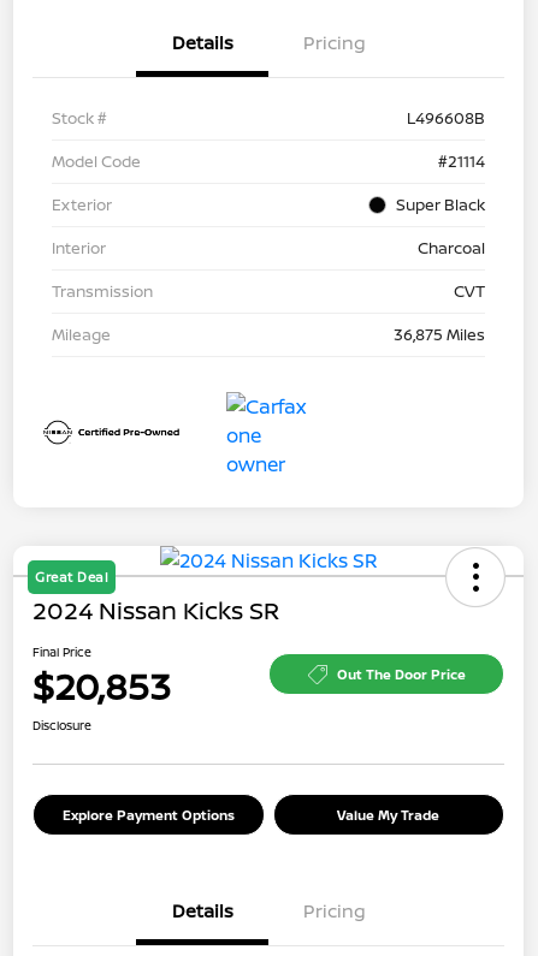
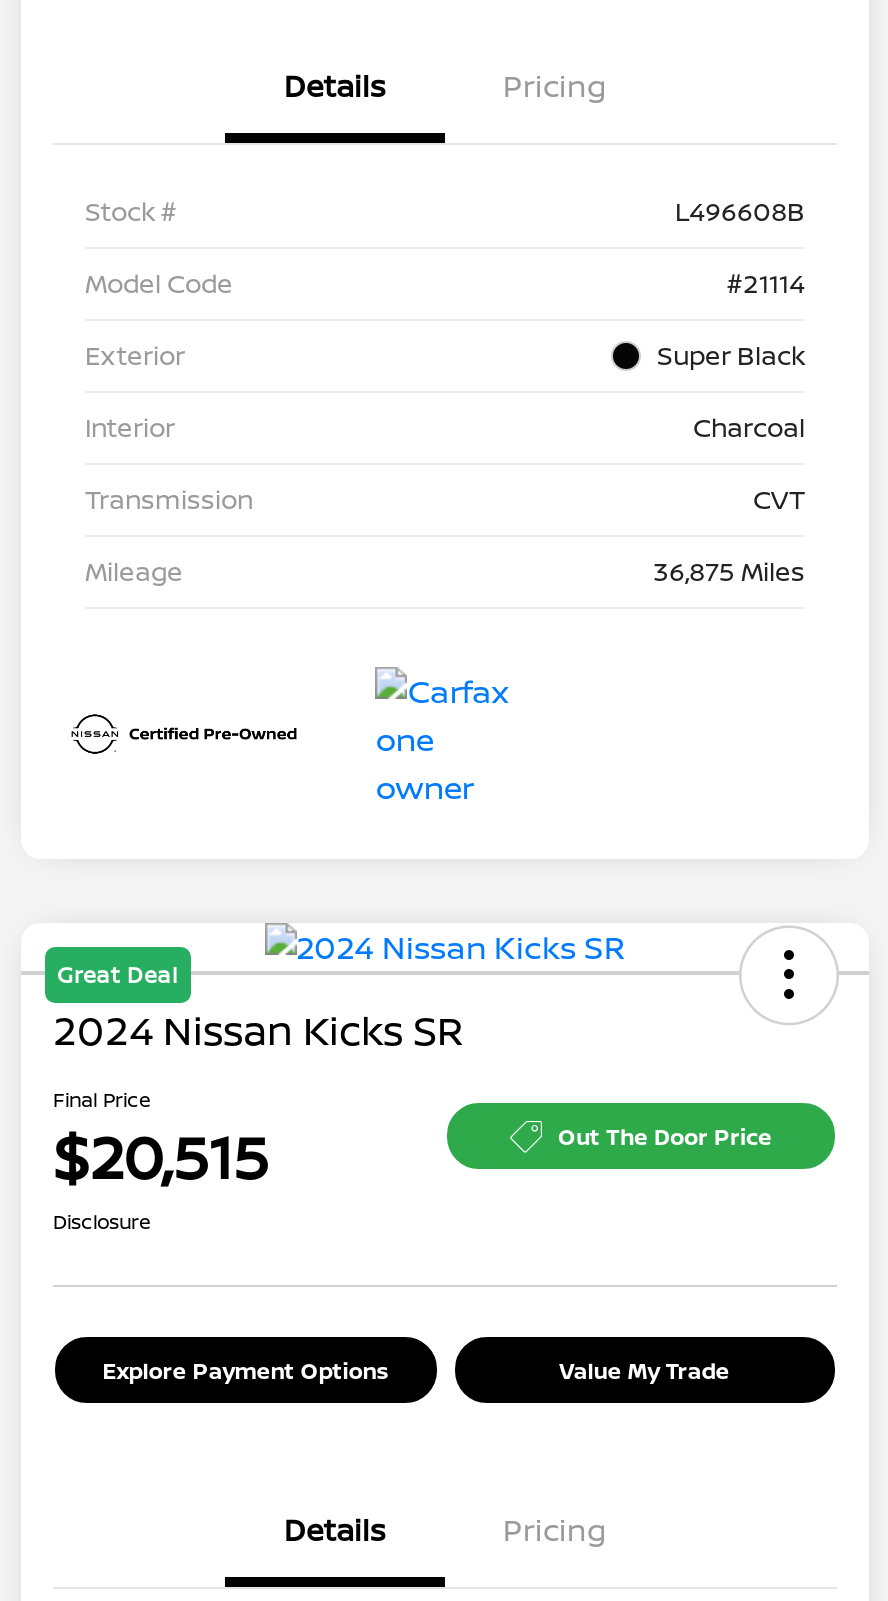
- $20,853
+ $20,515
